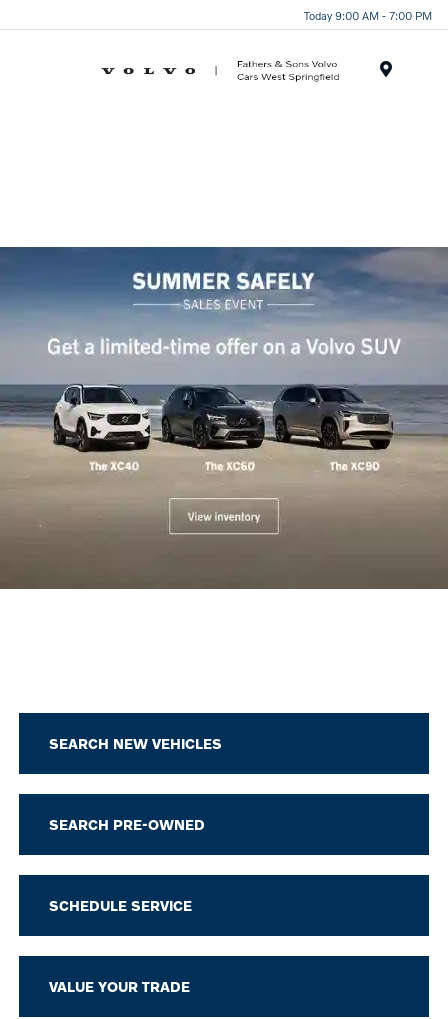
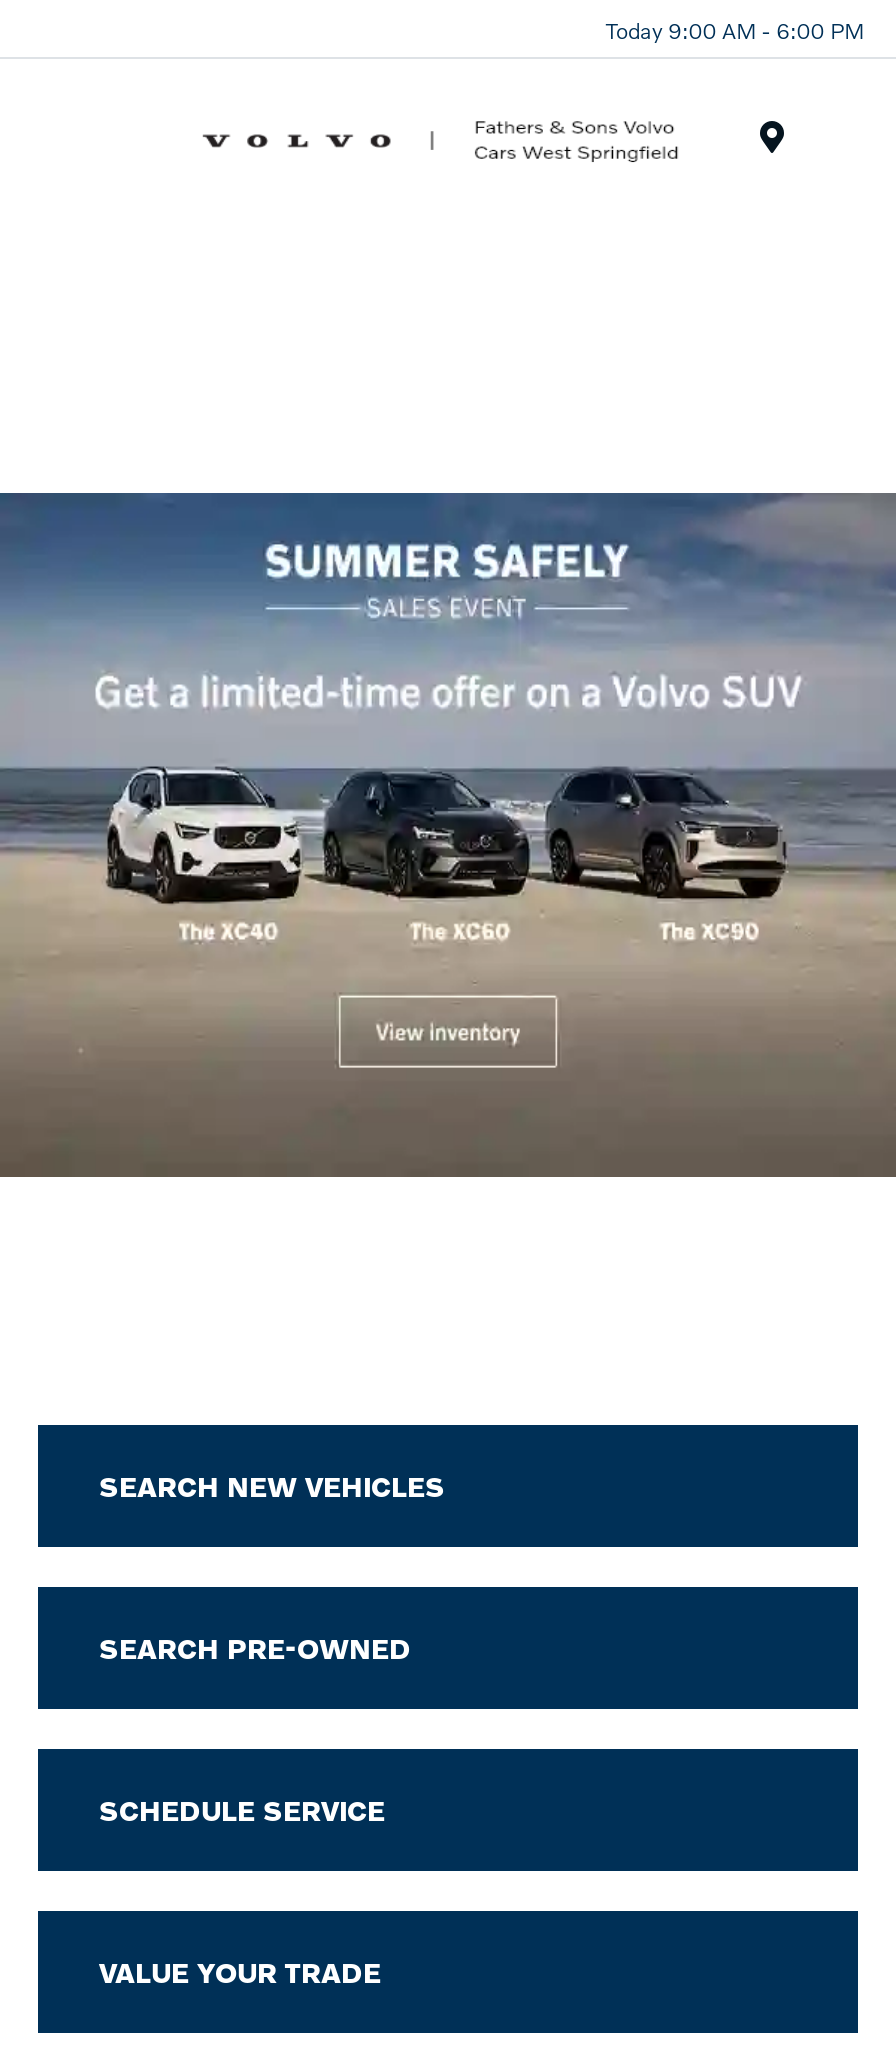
- Today 9:00 AM - 7:00 PM
+ Today 9:00 AM - 6:00 PM
